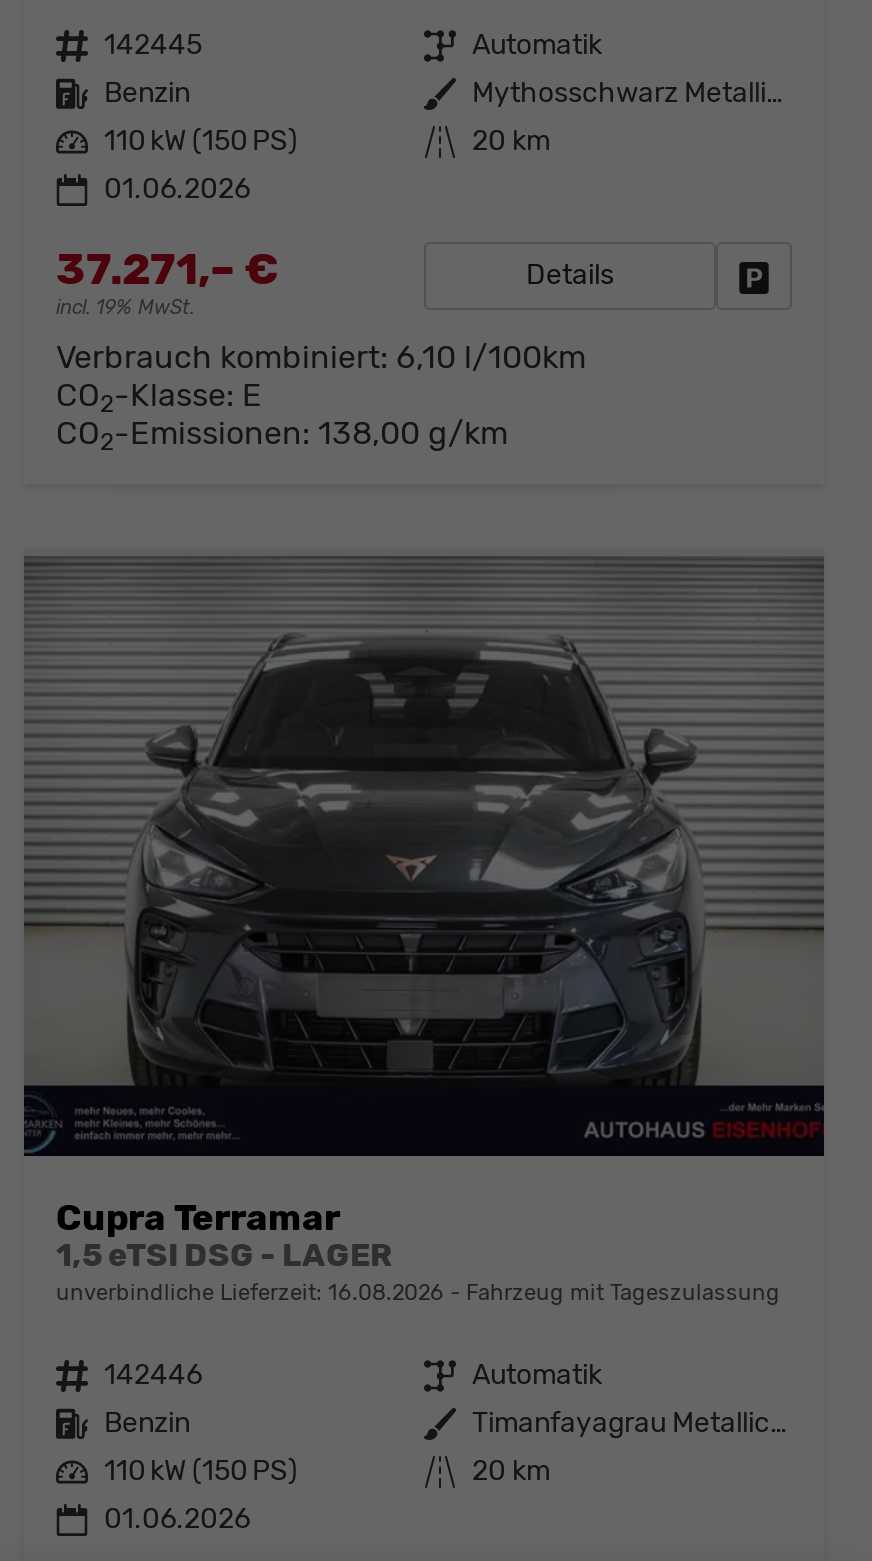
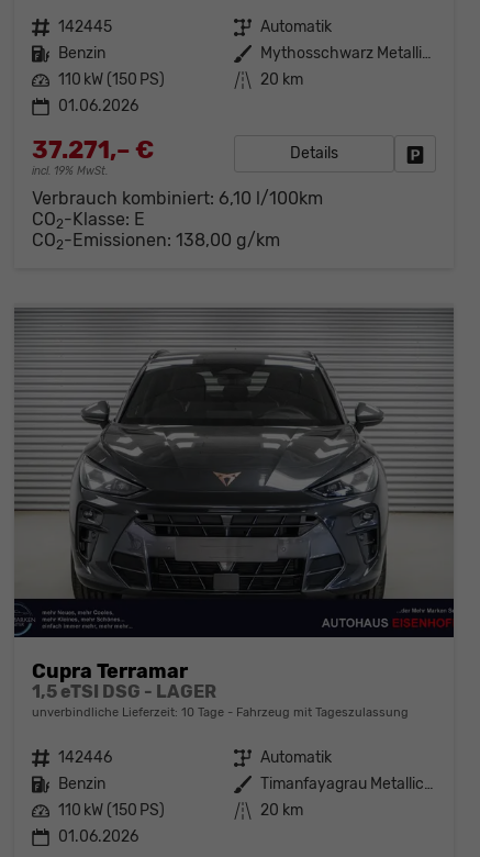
- unverbindliche Lieferzeit: 16.08.2026
+ unverbindliche Lieferzeit: 10 Tage
